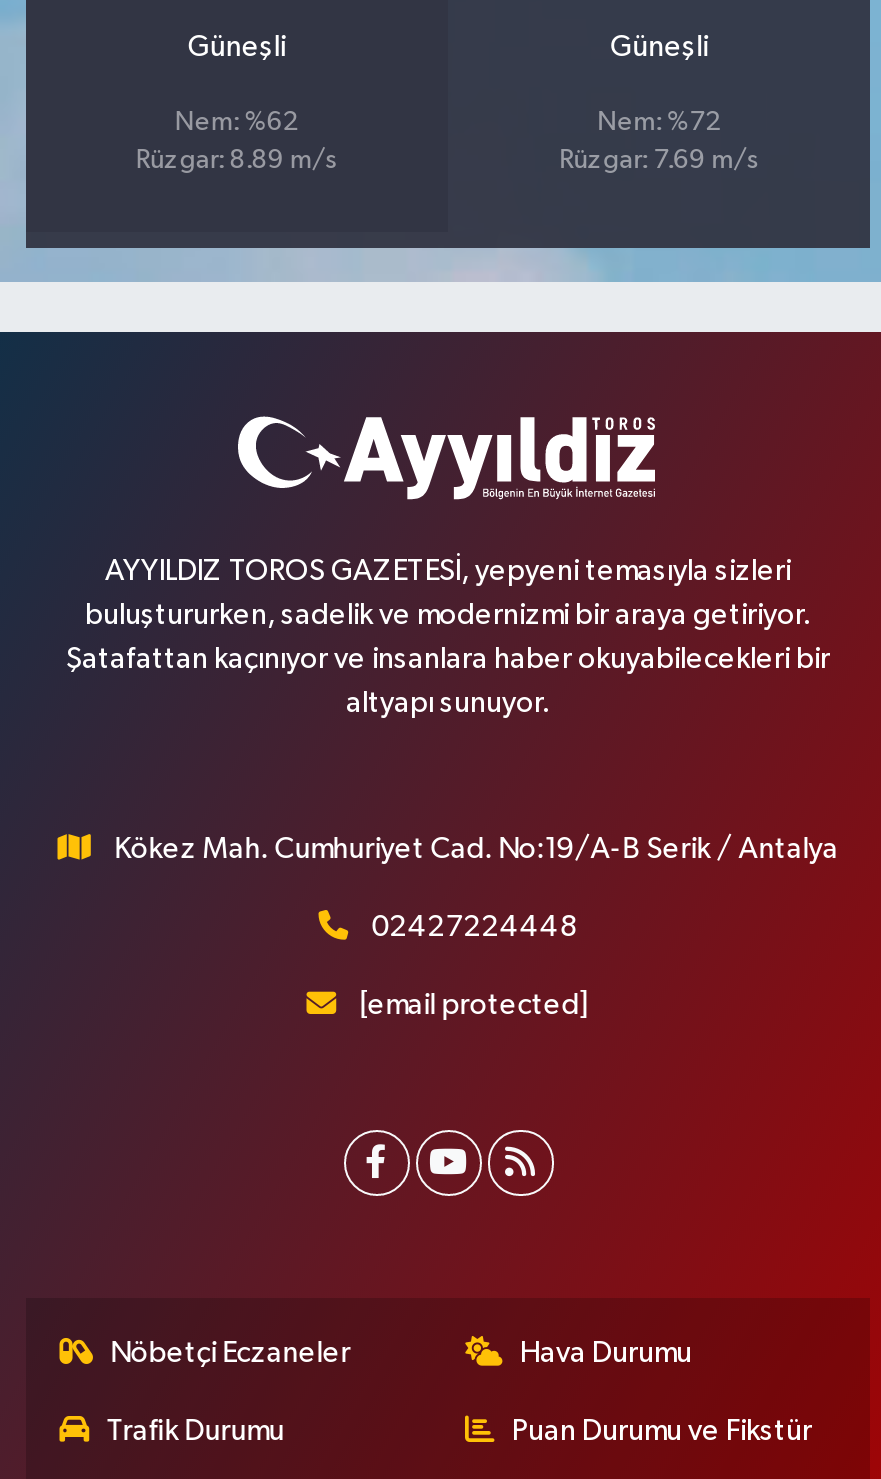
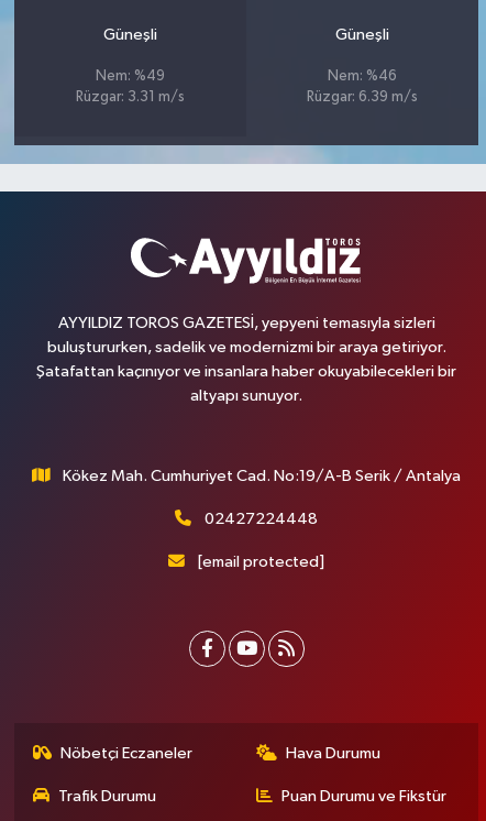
- Nem: %62
+ Nem: %49

- Nem: %72
+ Nem: %46

- Rüzgar: 8.89 m/s
+ Rüzgar: 3.31 m/s

- Rüzgar: 7.69 m/s
+ Rüzgar: 6.39 m/s
